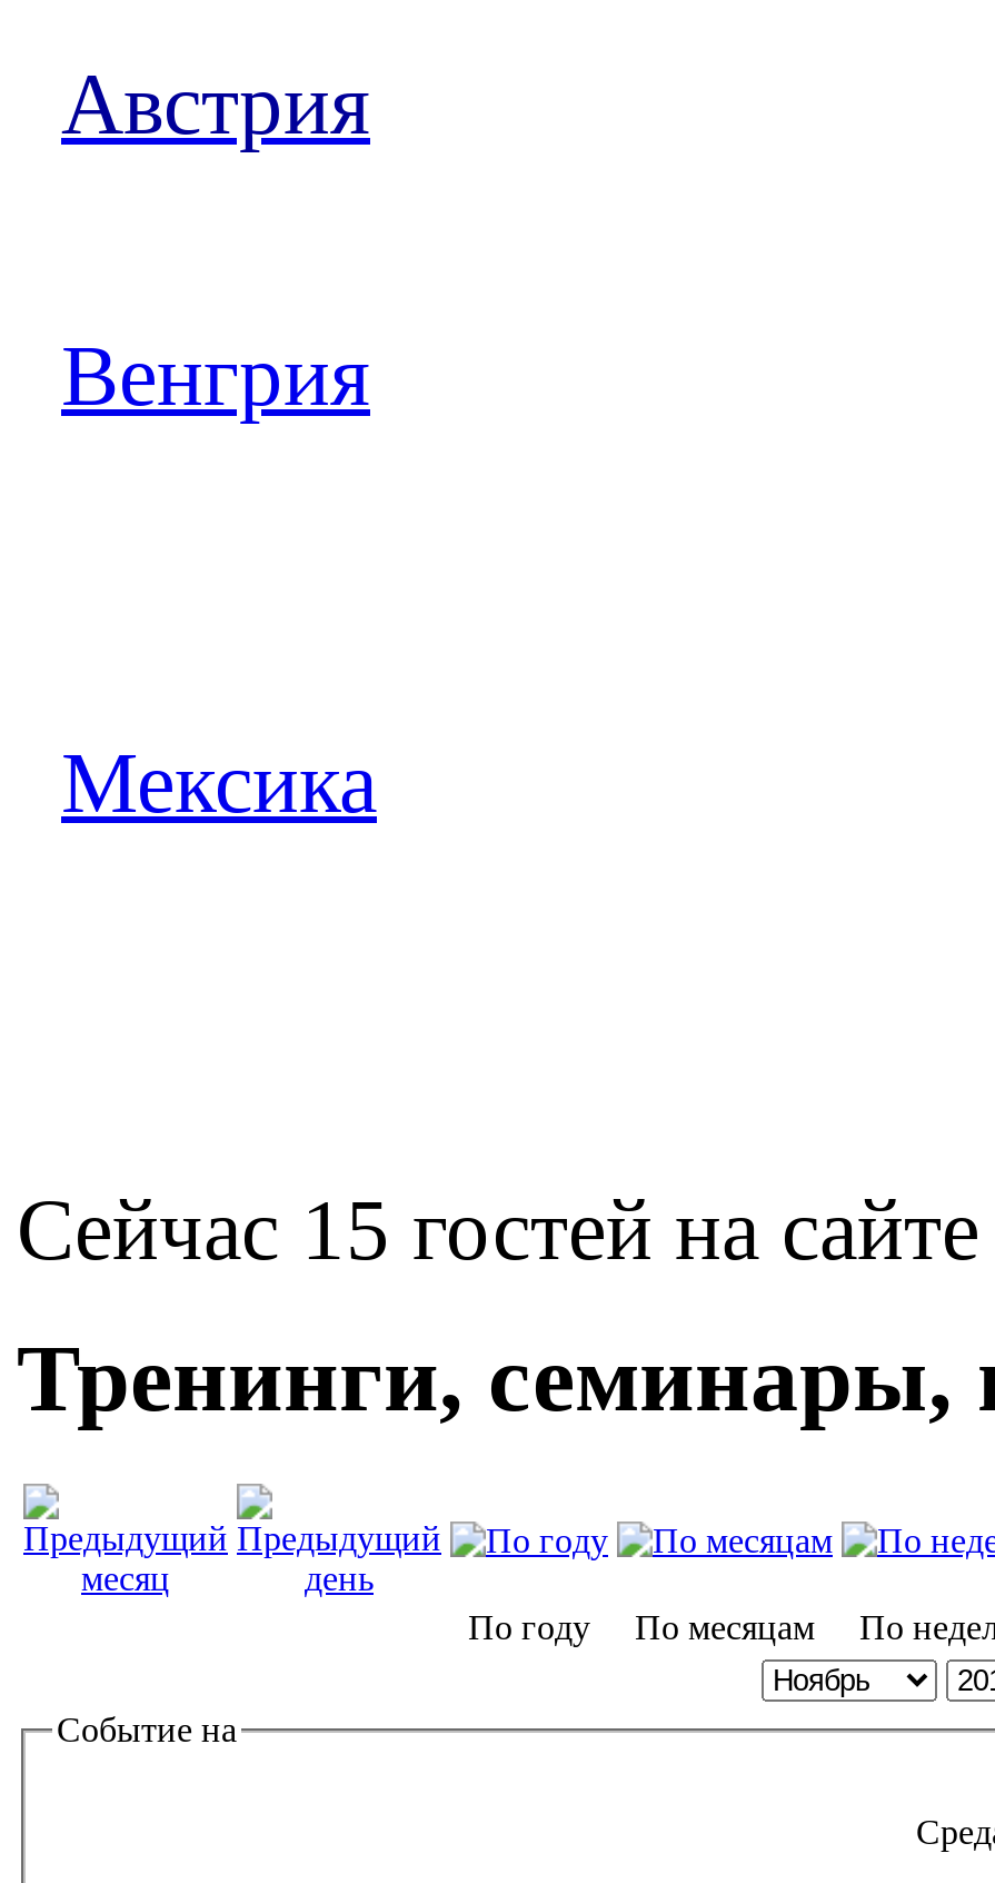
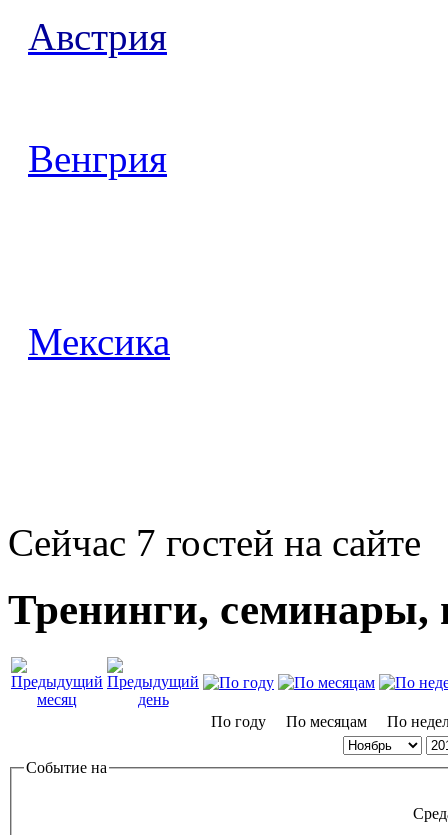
- Сейчас 15 гостей на сайте
+ Сейчас 7 гостей на сайте
